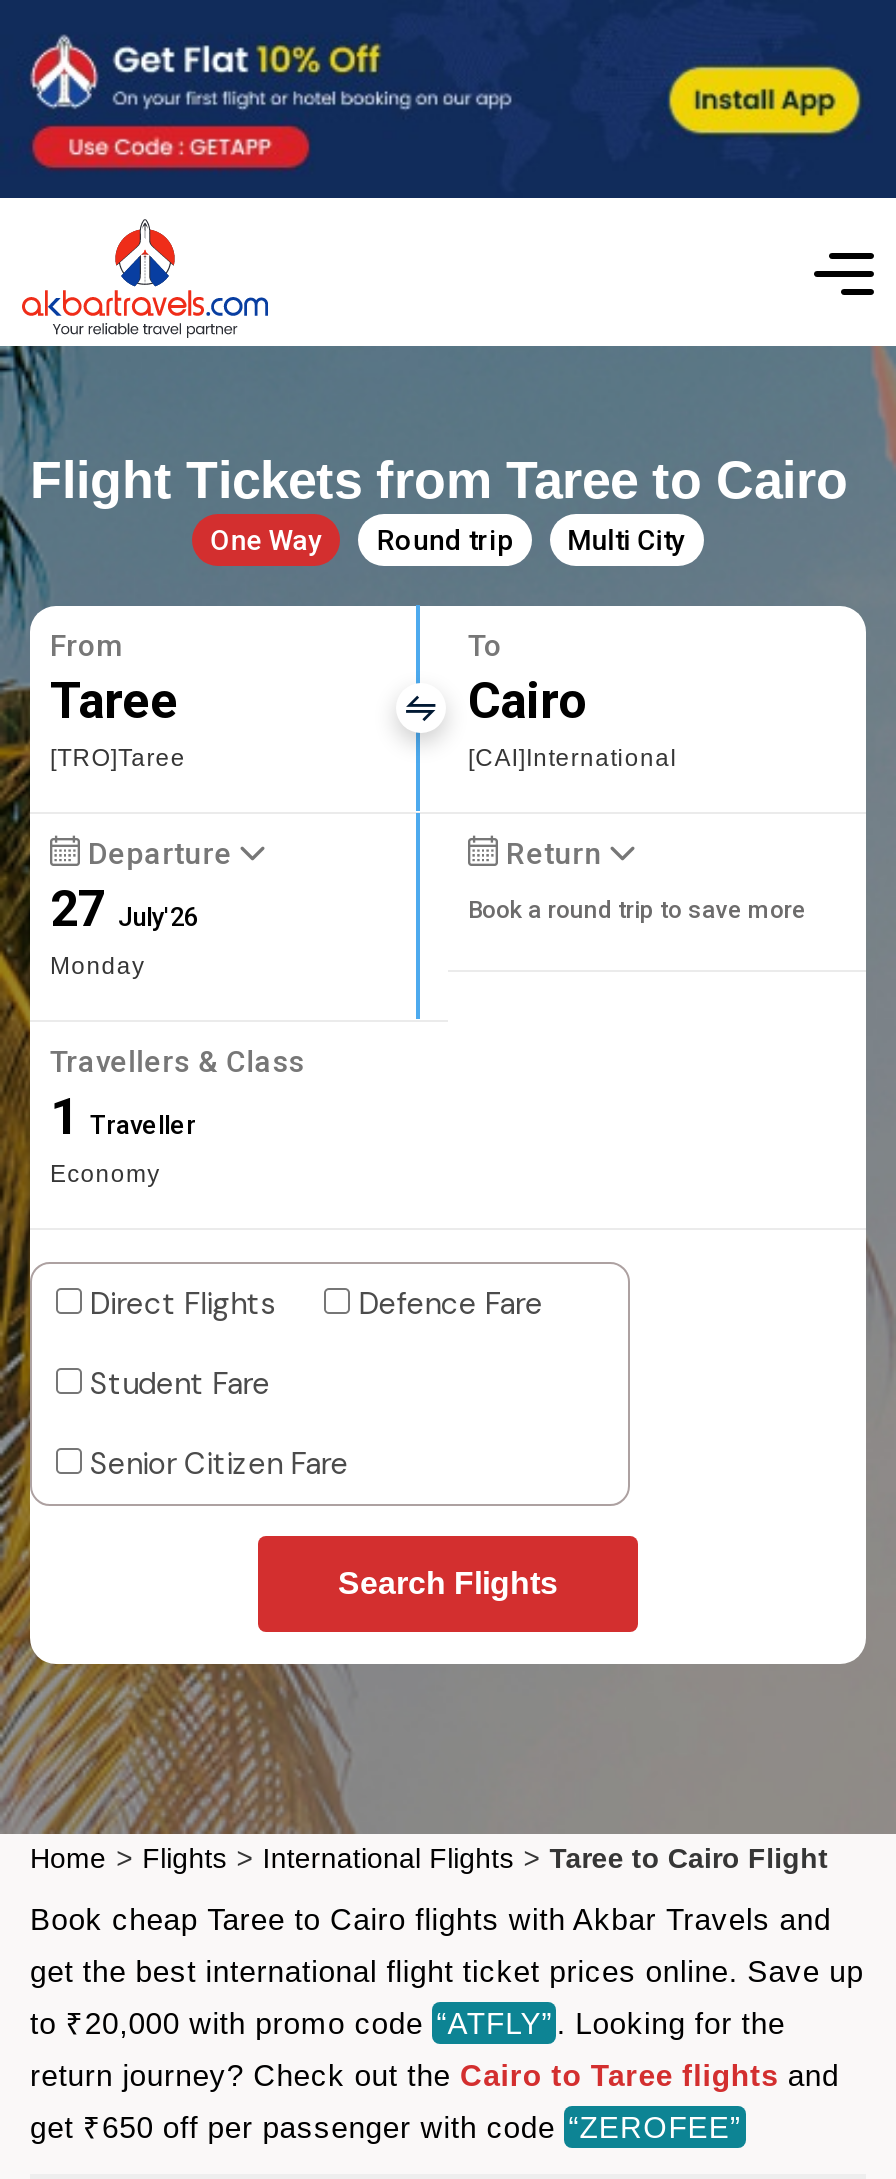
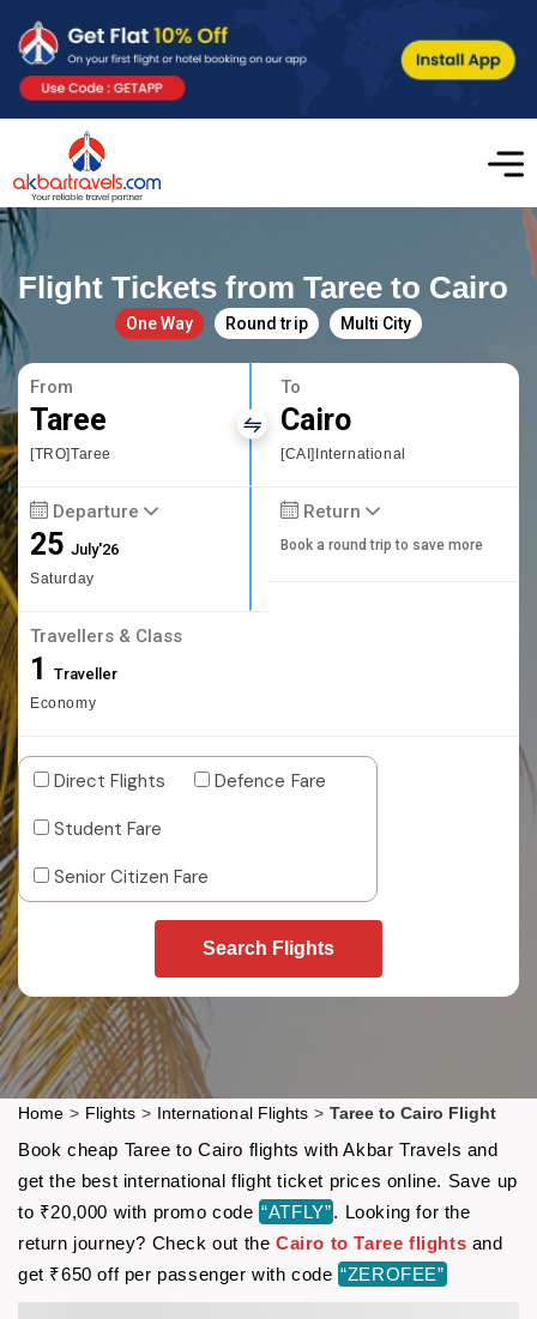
- 27 July'26
- Monday
+ 25 July'26
+ Saturday
